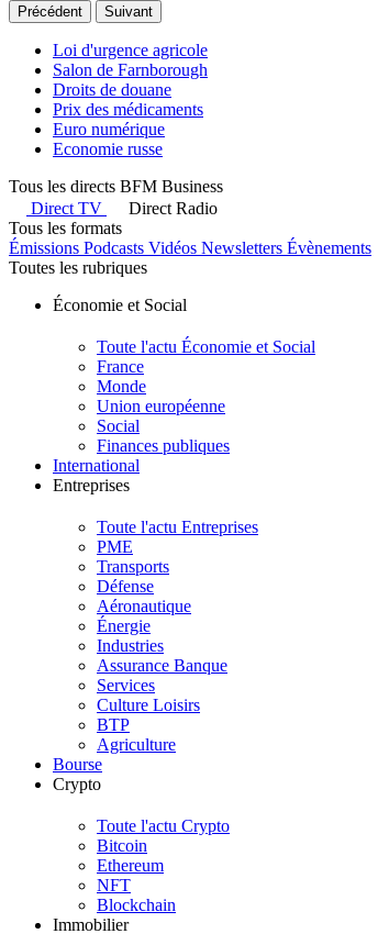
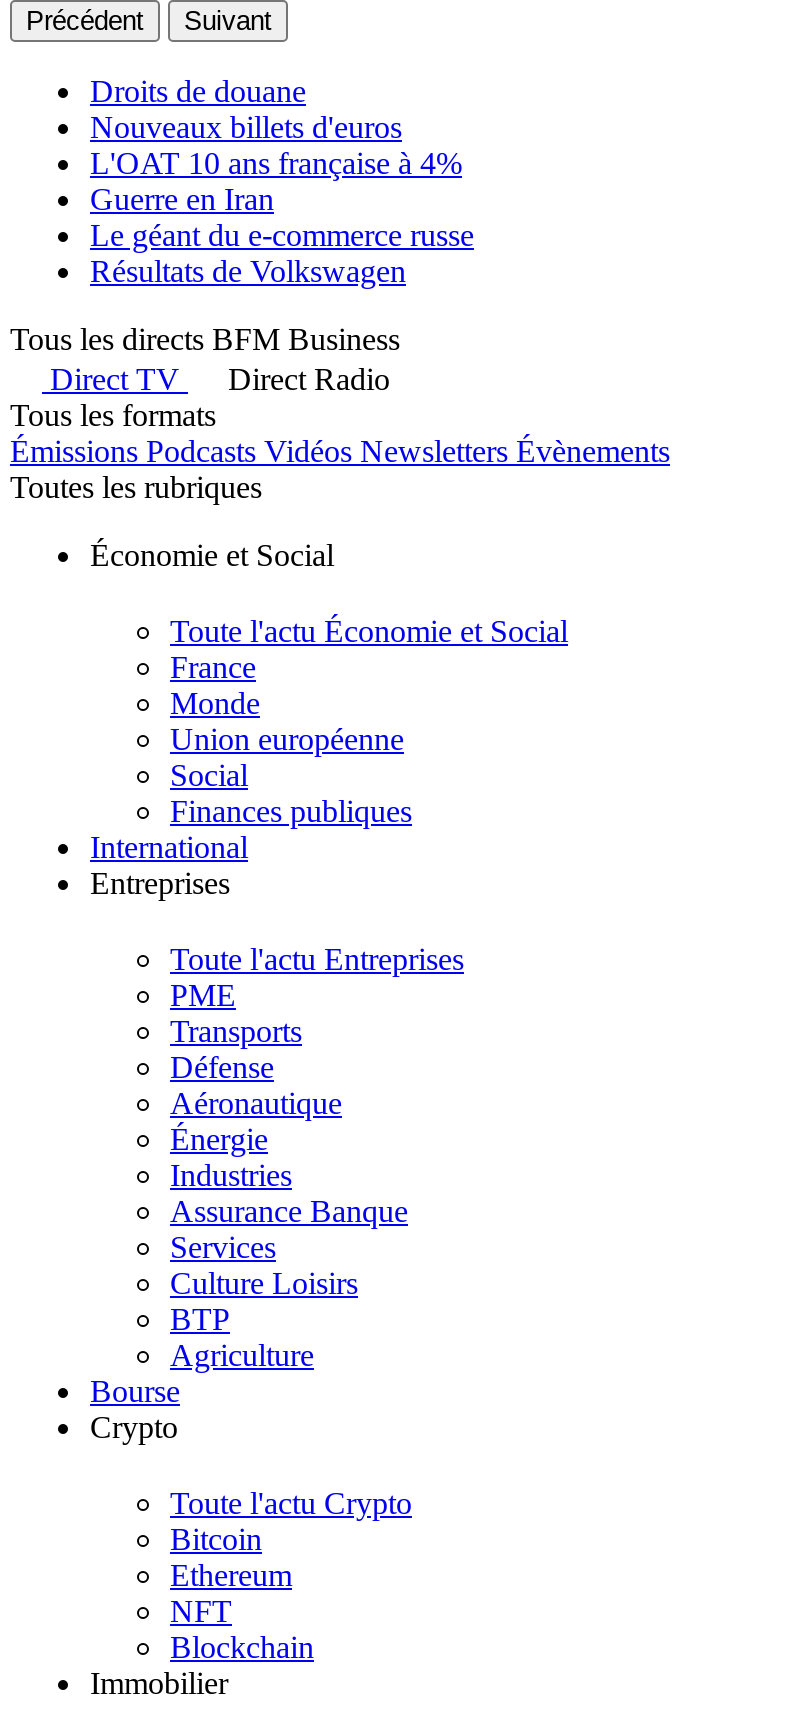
- Loi d'urgence agricole
- Salon de Farnborough

moved up: Droits de douane

- Prix des médicaments
- Euro numérique
- Economie russe
+ Nouveaux billets d'euros
+ L'OAT 10 ans française à 4%
+ Guerre en Iran
+ Le géant du e-commerce russe
+ Résultats de Volkswagen
